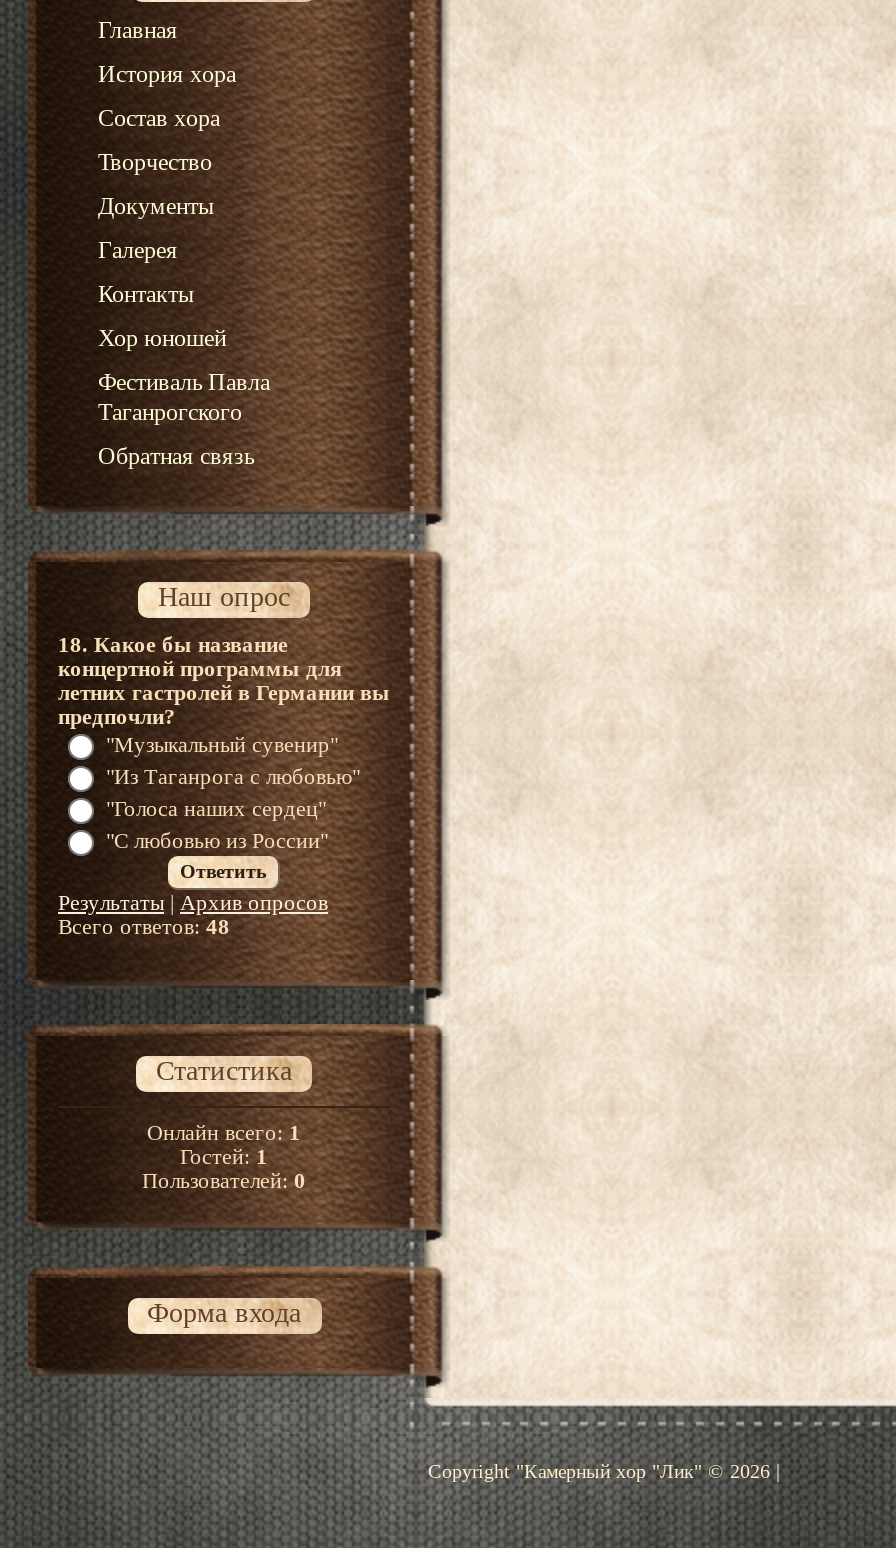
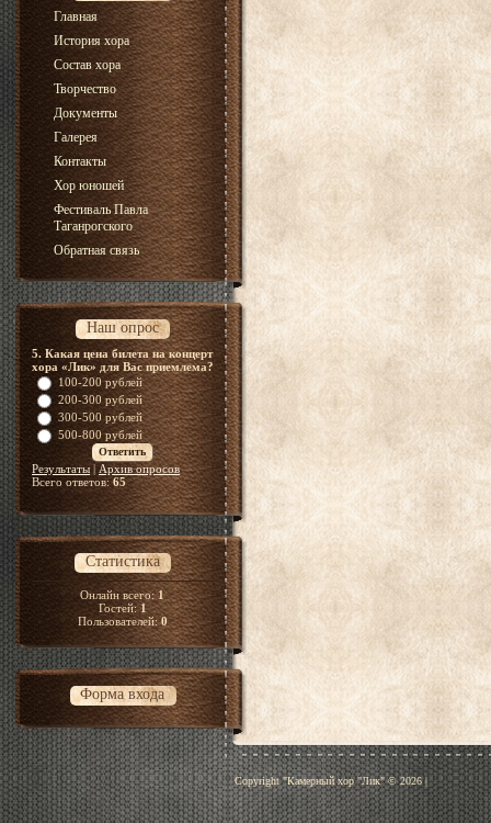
- 18. Какое бы название
- концертной программы для
- летних гастролей в Германии вы
- предпочли?
- "Музыкальный сувенир"
- "Из Таганрога с любовью"
- "Голоса наших сердец"
- "С любовью из России"
+ 5. Какая цена билета на концерт
+ хора «Лик» для Вас приемлема?
+ 100-200 рублей
+ 200-300 рублей
+ 300-500 рублей
+ 500-800 рублей

- Всего ответов:48
+ Всего ответов:65
